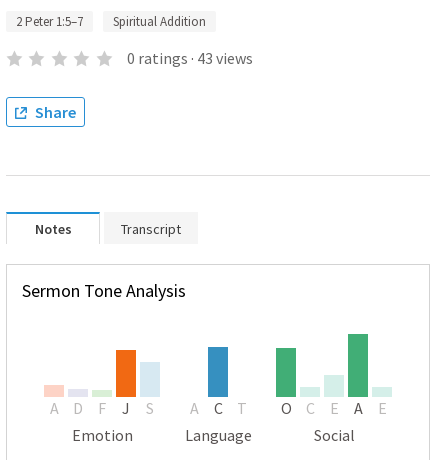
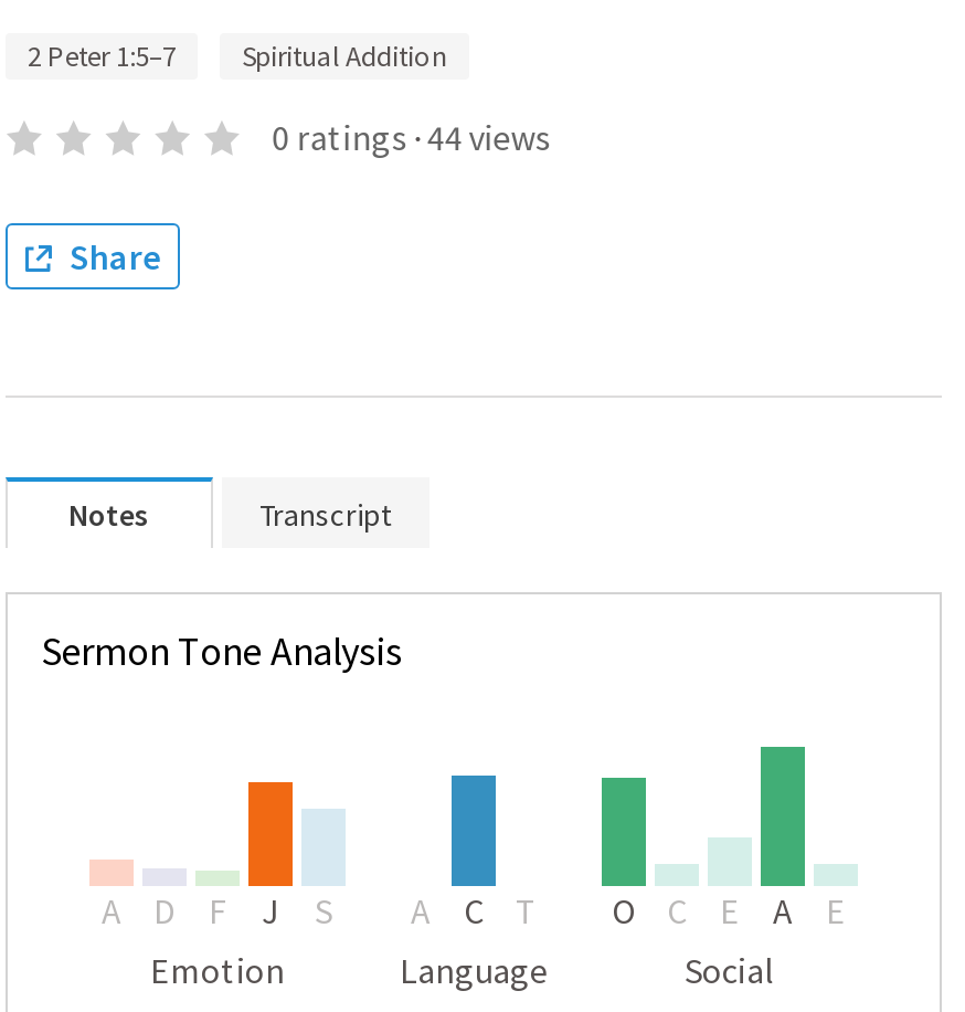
- 0 ratings · 43 views
+ 0 ratings · 44 views
